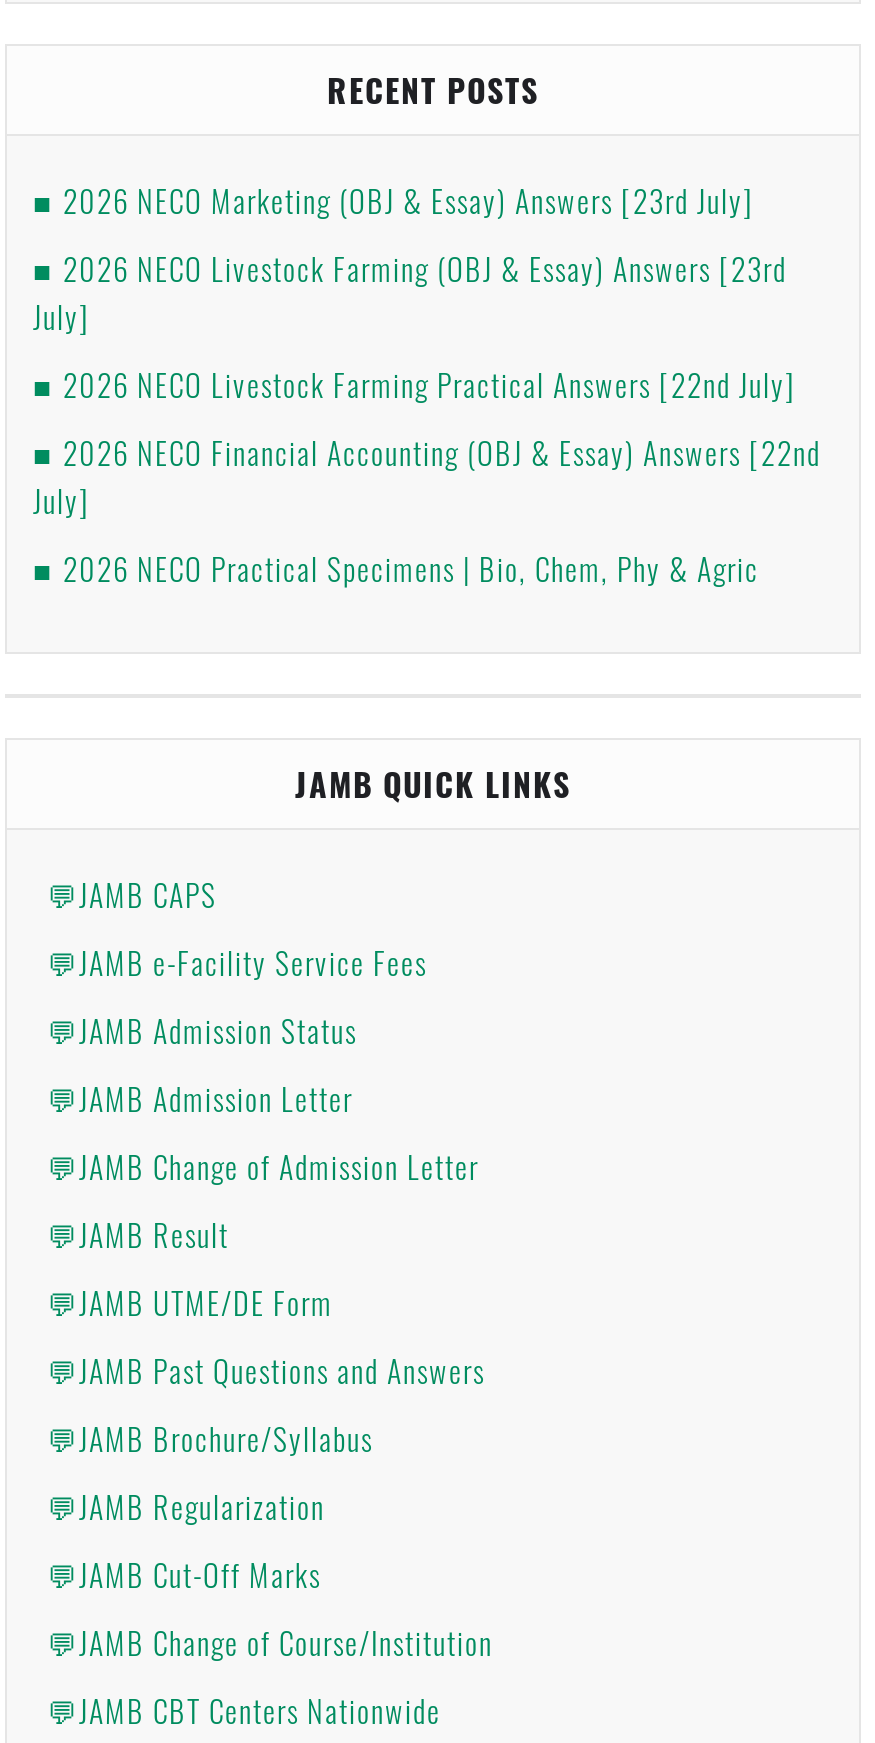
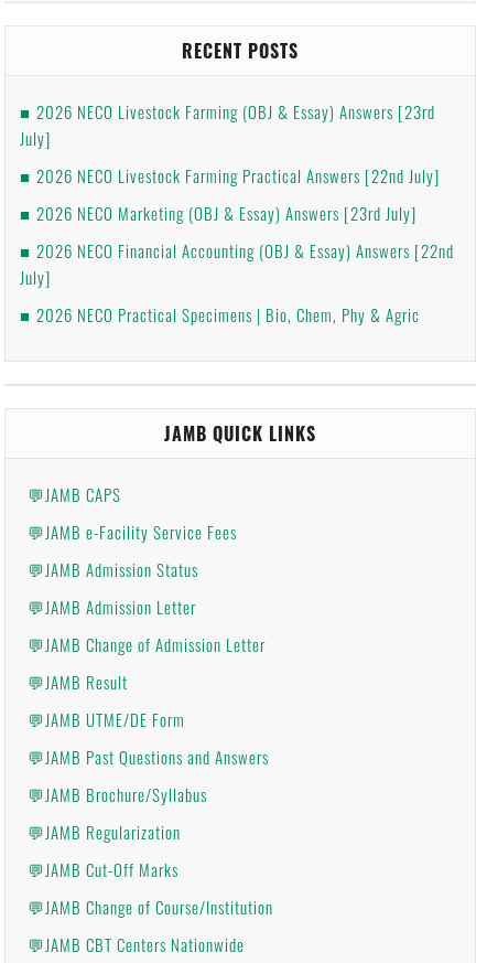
moved down: 2026 NECO Marketing (OBJ & Essay) Answers [23rd July]

moved up: 2026 NECO Livestock Farming (OBJ & Essay) Answers [23rd | July] | 2026 NECO Livestock Farming Practical Answers [22nd July]
